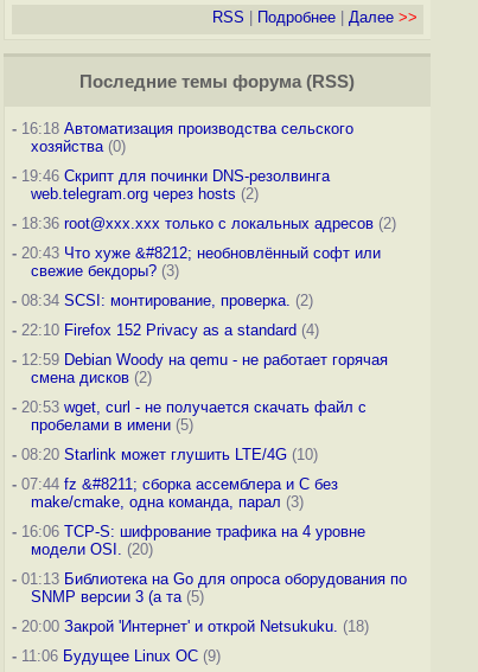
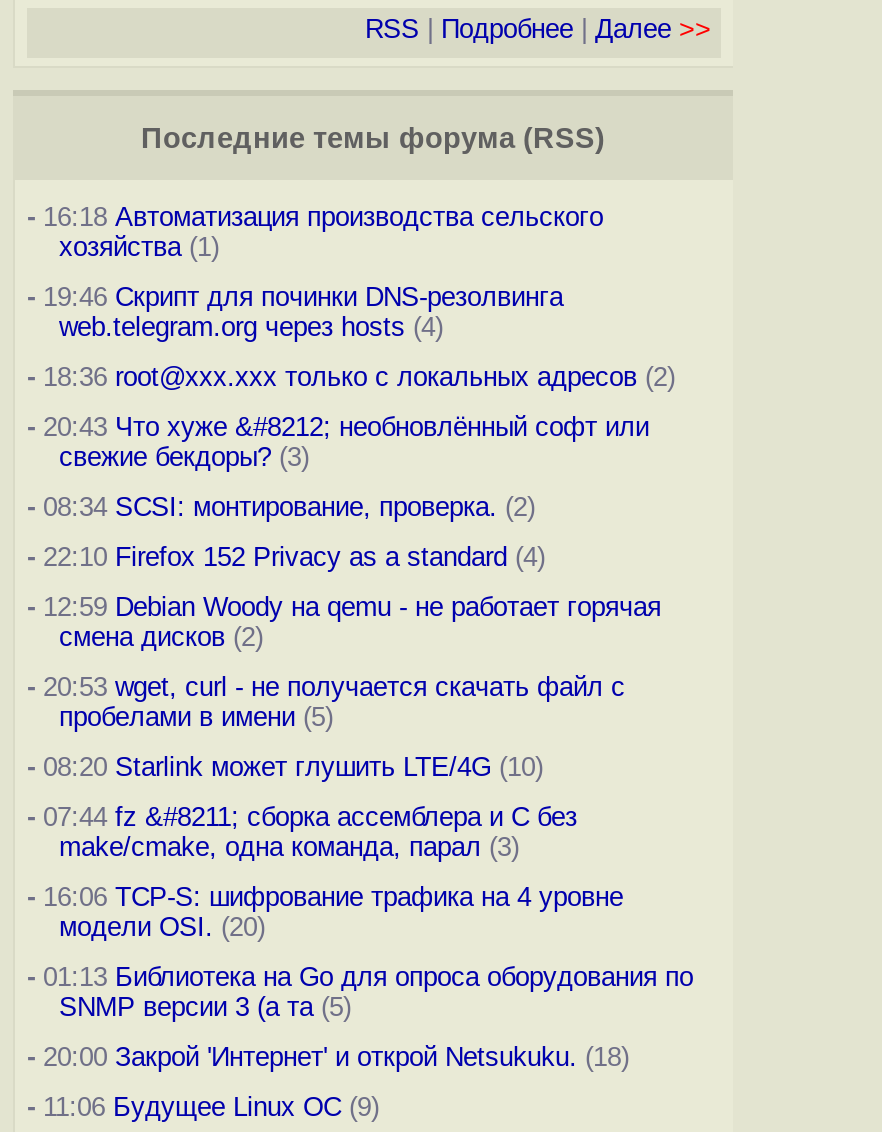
- хозяйства (0)
+ хозяйства (1)

- web.telegram.org через hosts (2)
+ web.telegram.org через hosts (4)
